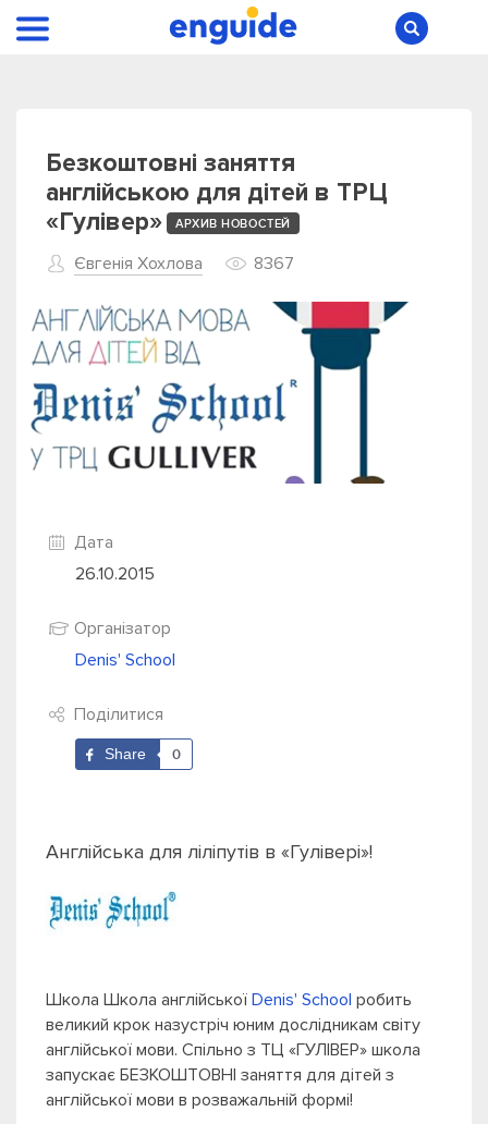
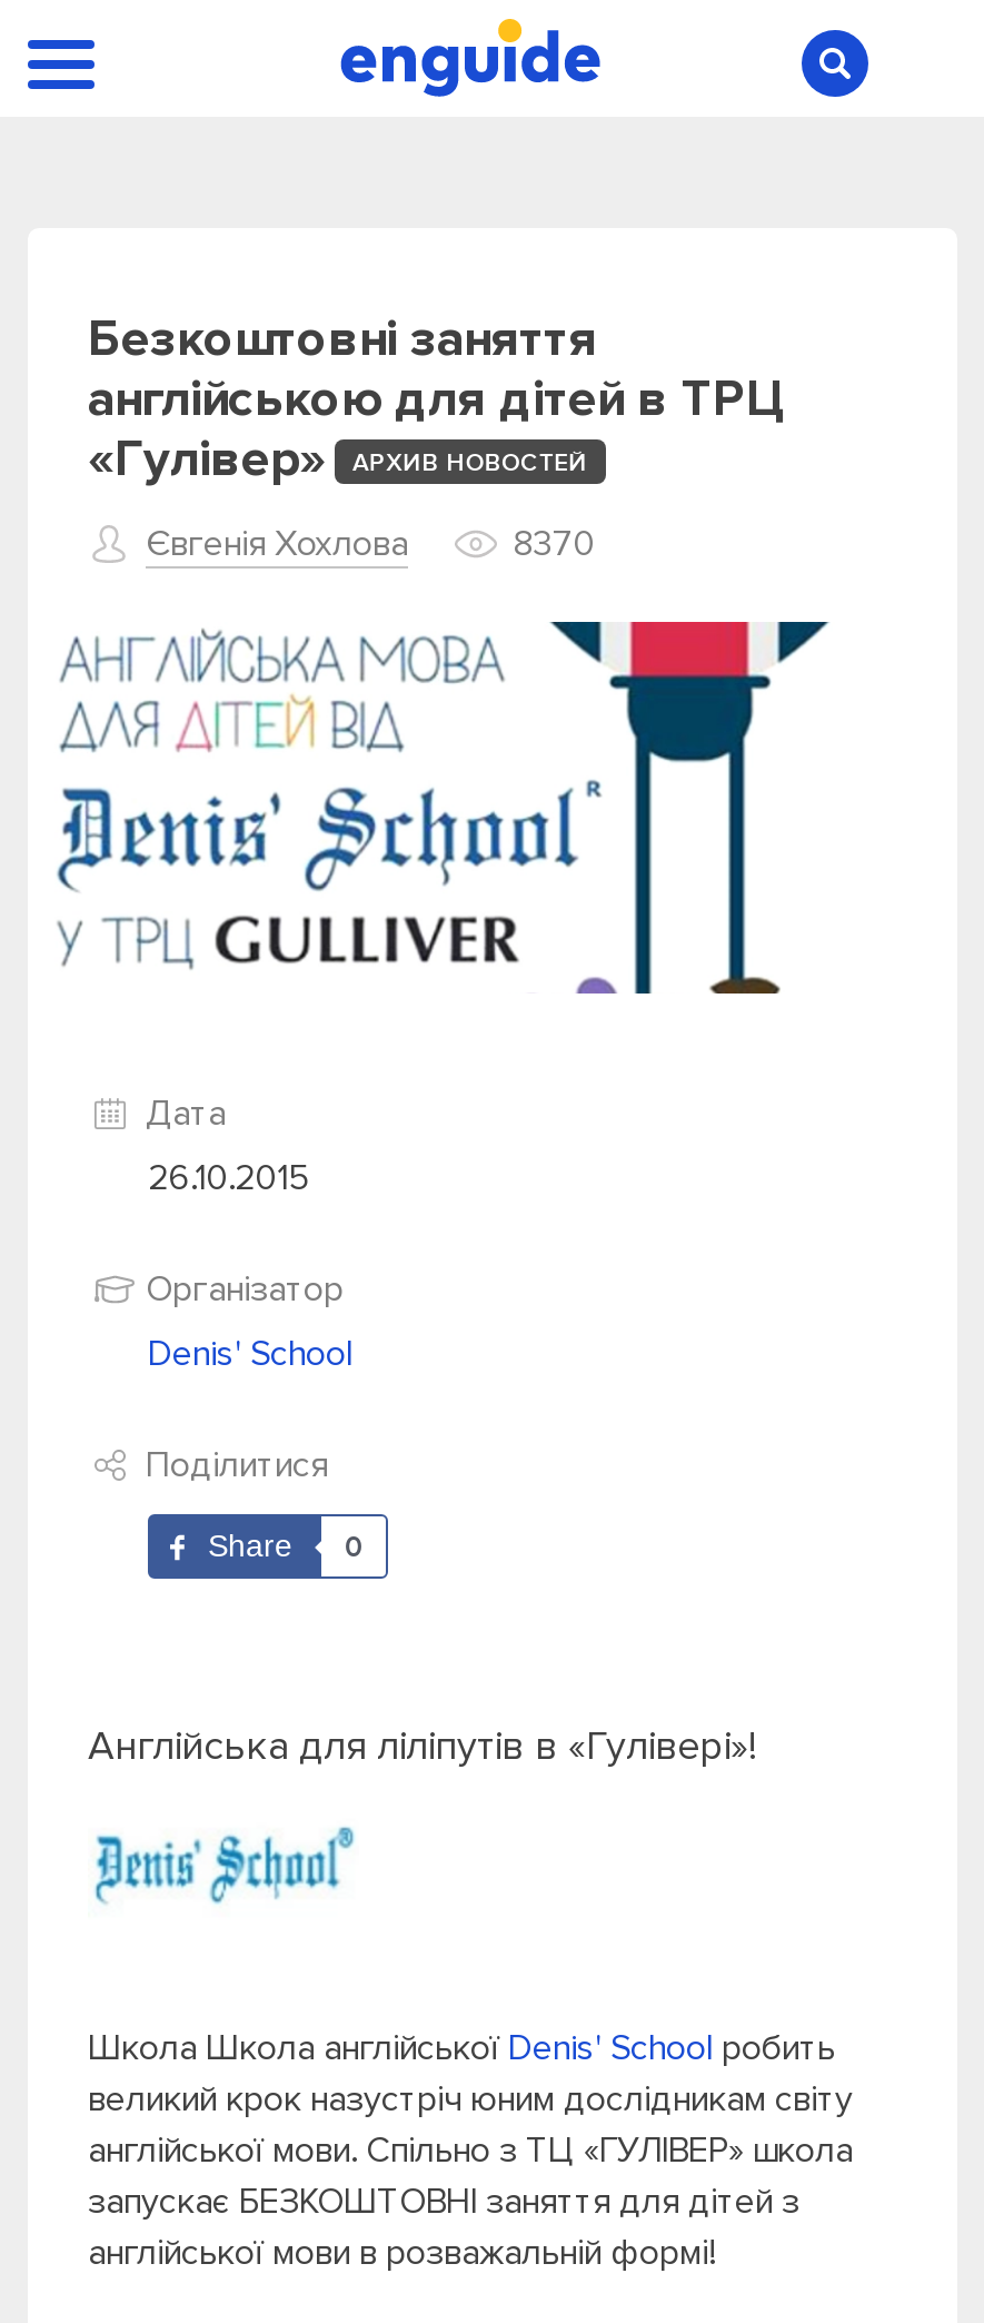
- 8367
+ 8370
